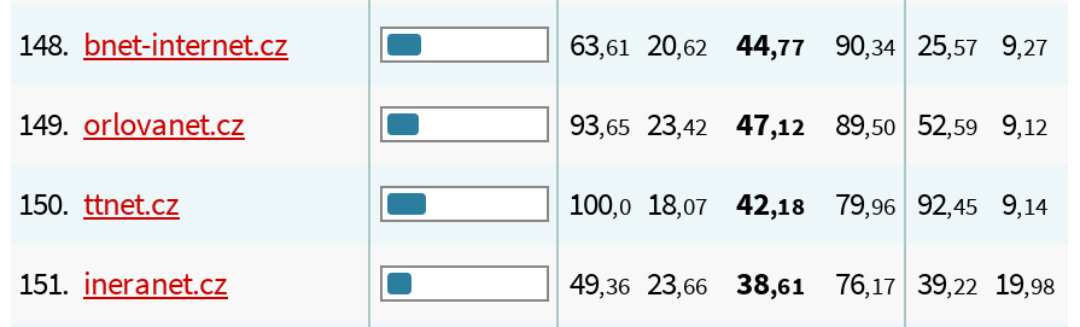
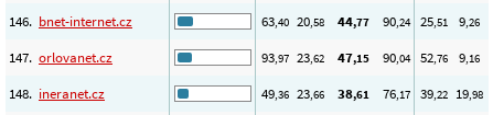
- 148. bnet-internet.cz
+ 146. bnet-internet.cz

- 90,34 25,57 9,27
- 149. orlovanet.cz
- 93,65 23,42
- 47,12
- 89,50 52,59 9,12
- 150. ttnet.cz
- 100,0 18,07
- 42,18
- 79,96 92,45 9,14
- 151. ineranet.cz
+ 90,24 25,51 9,26
+ 147. orlovanet.cz
+ 93,97 23,62
+ 47,15
+ 90,04 52,76 9,16
+ 148. ineranet.cz

- 63,61 20,62
+ 63,40 20,58
